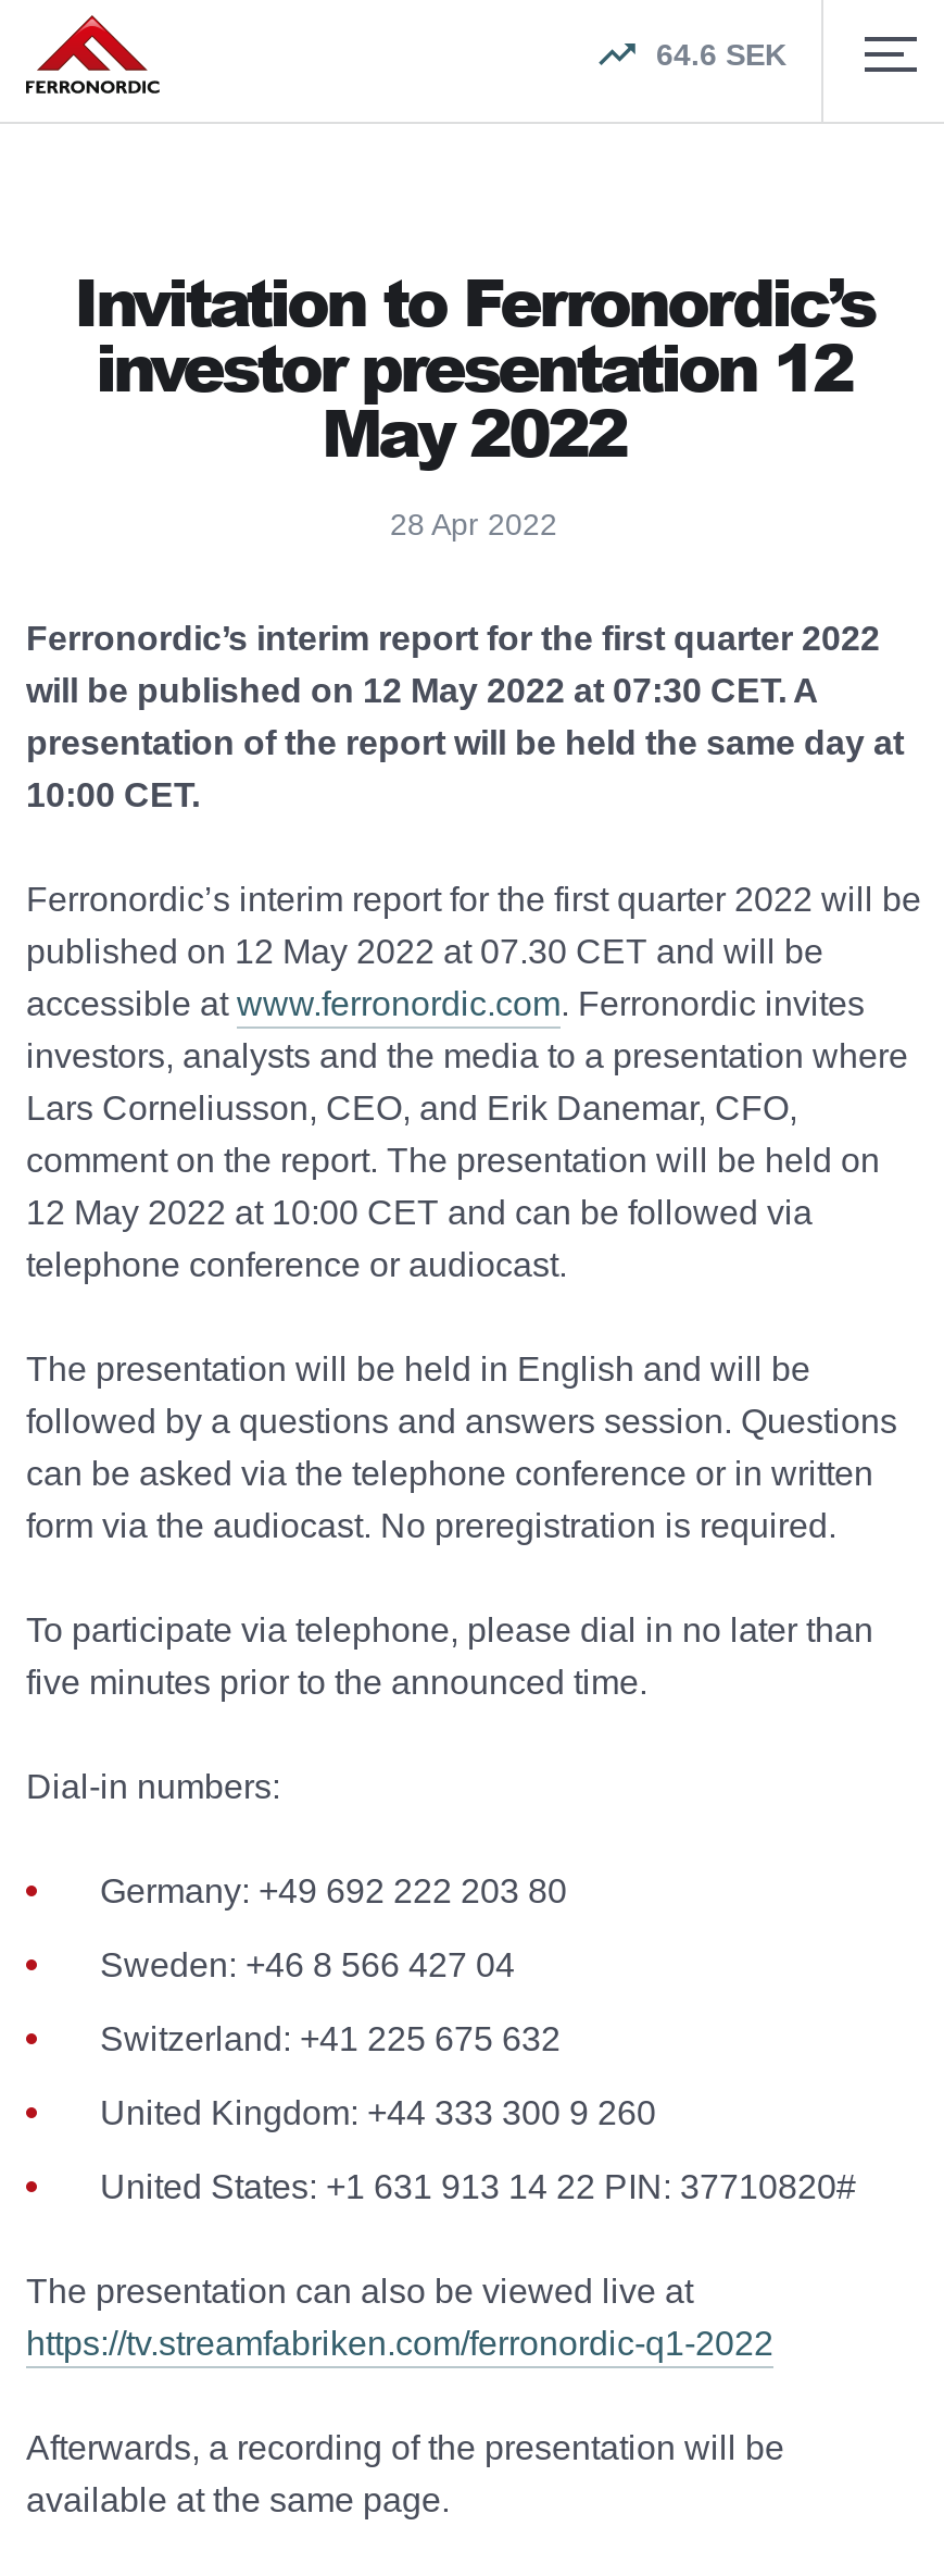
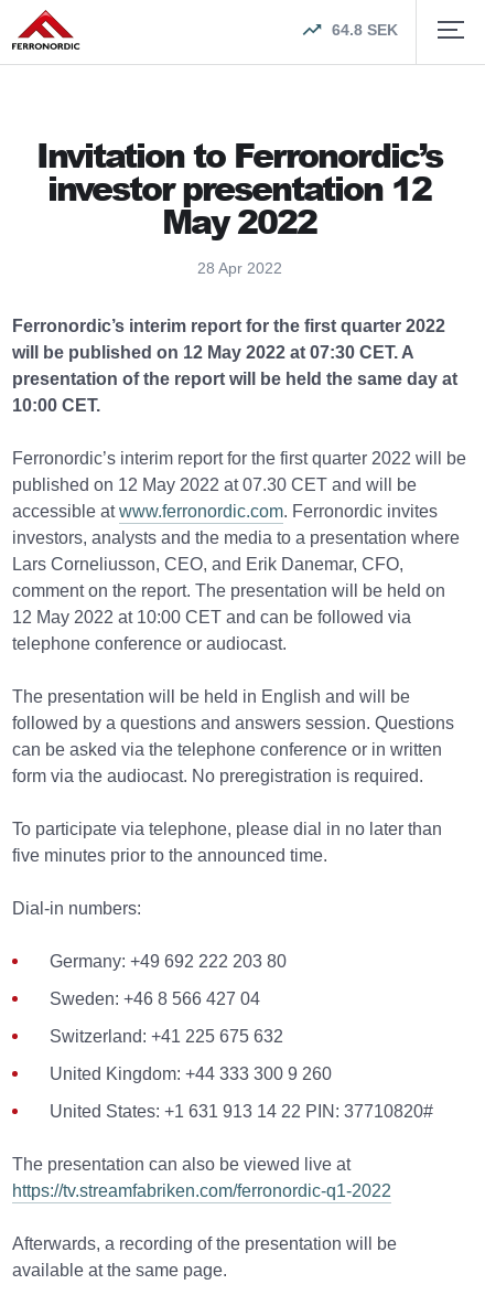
- 64.6 SEK
+ 64.8 SEK
